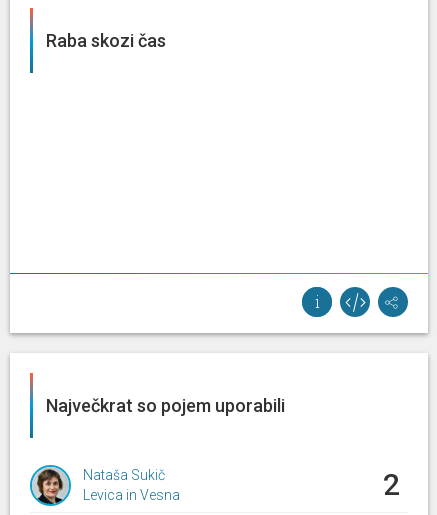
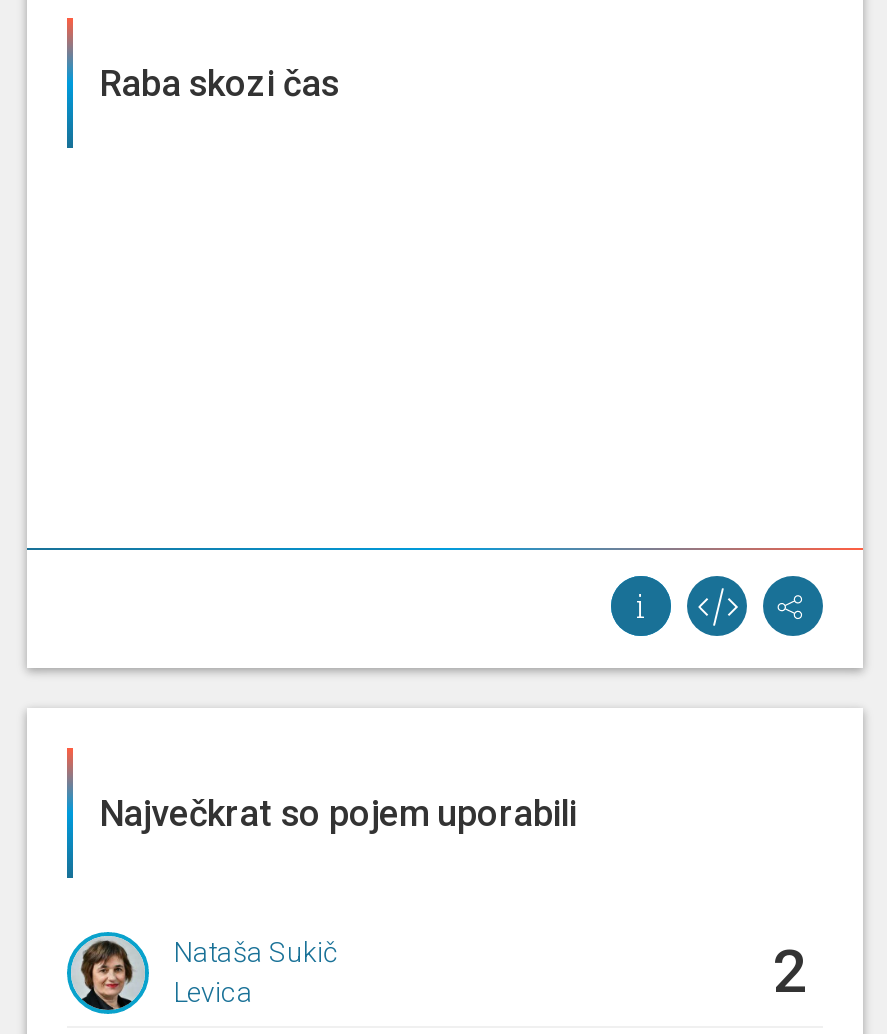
- Levica in Vesna
+ Levica
